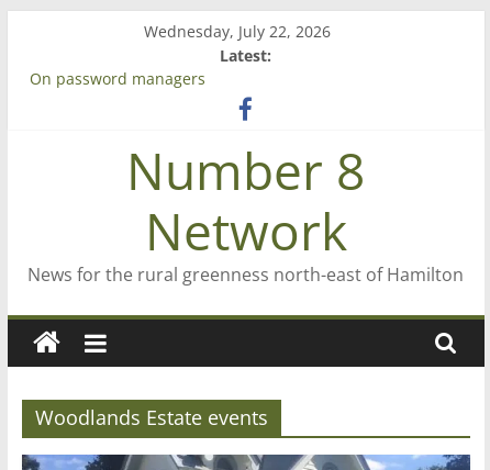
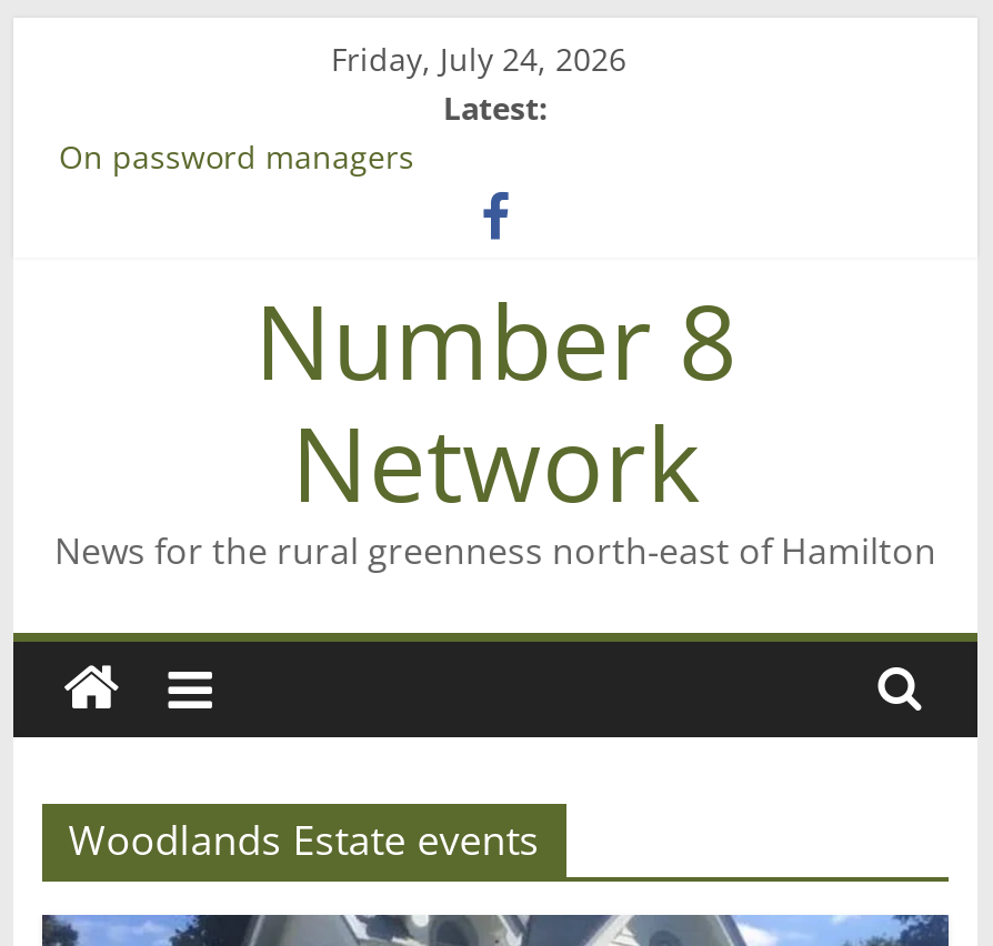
- Wednesday, July 22, 2026
+ Friday, July 24, 2026
